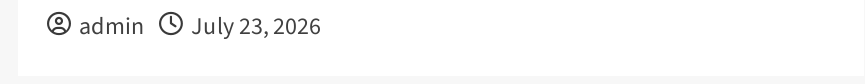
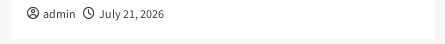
- admin July 23, 2026
+ admin July 21, 2026
